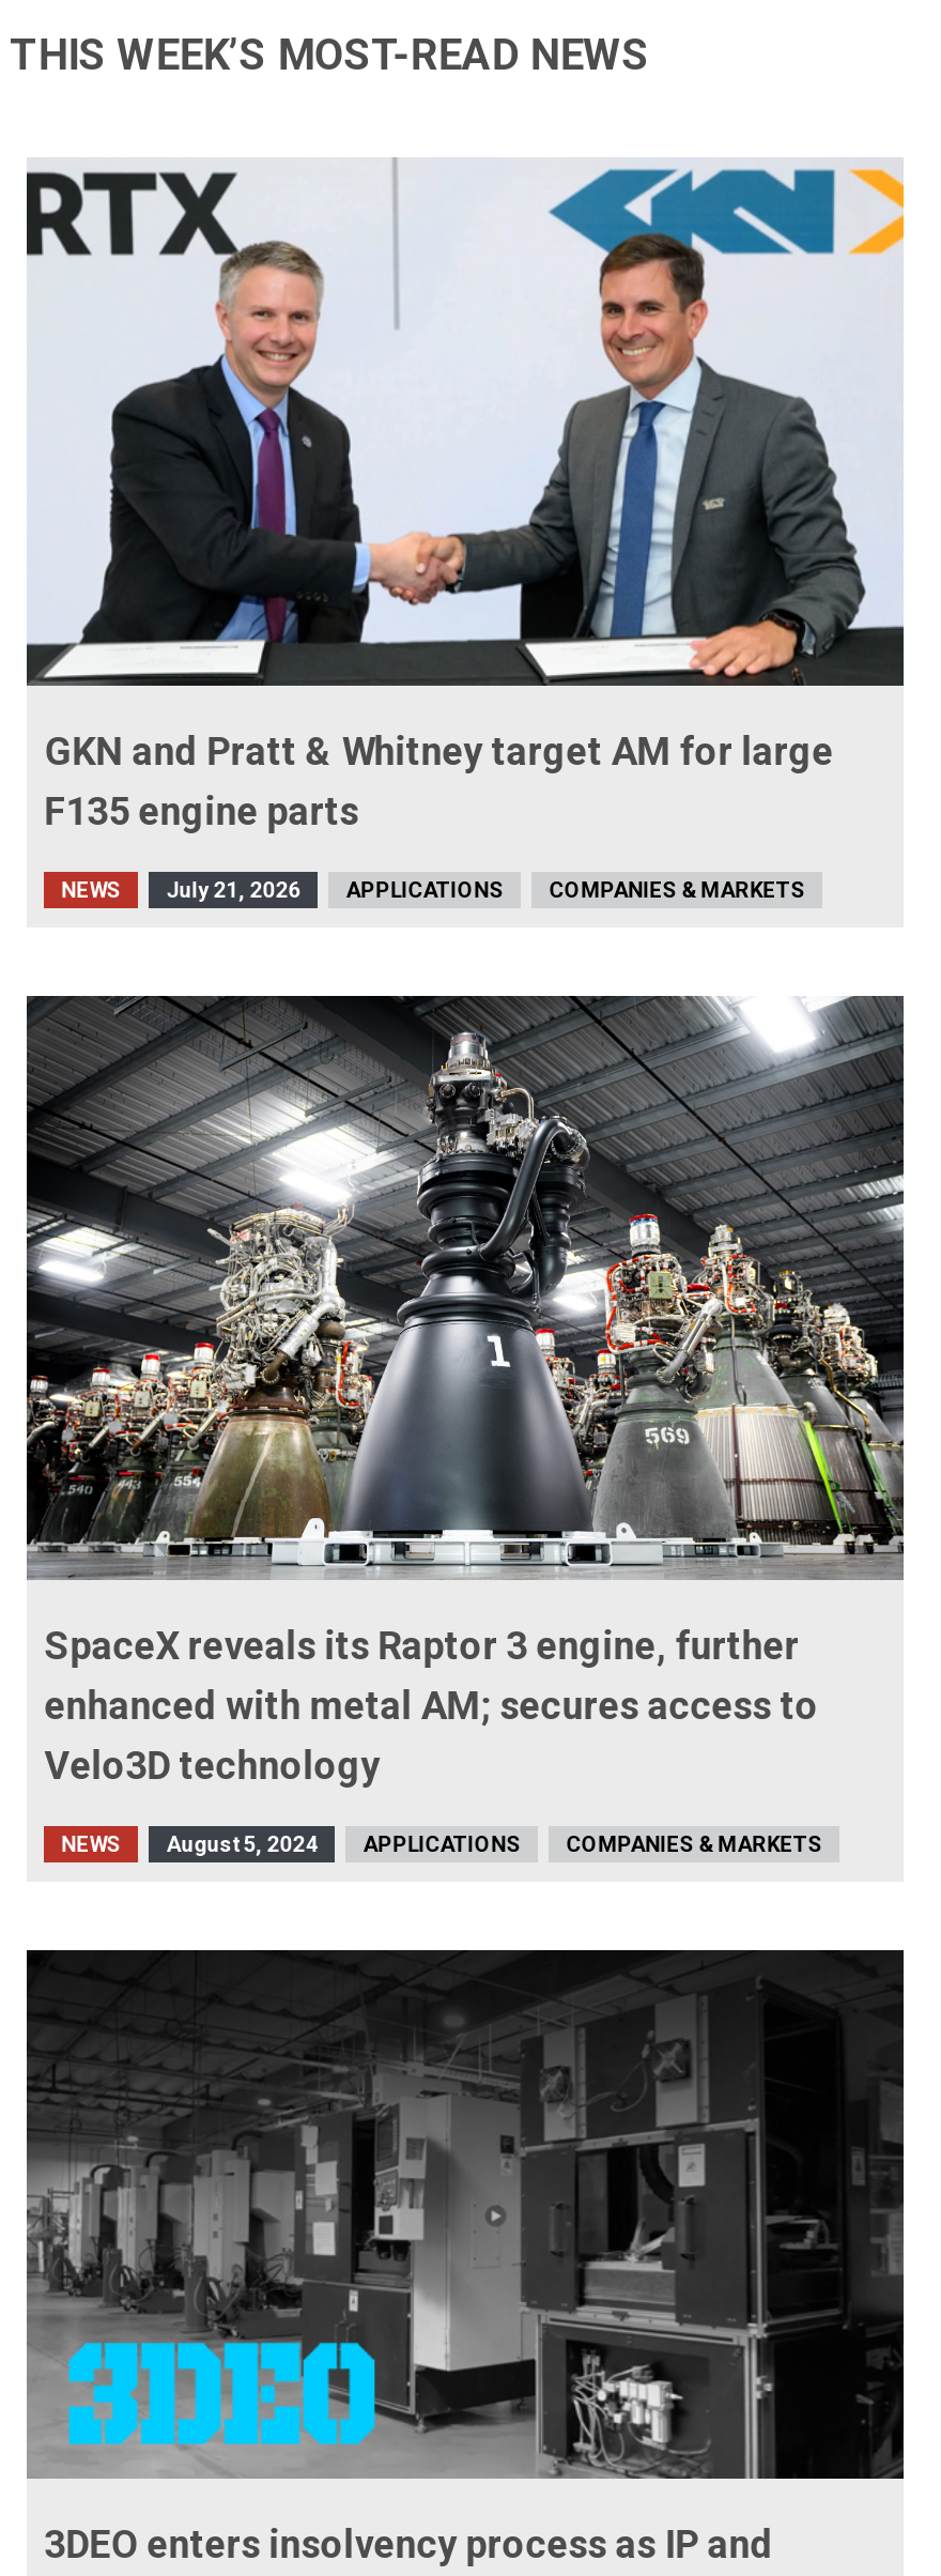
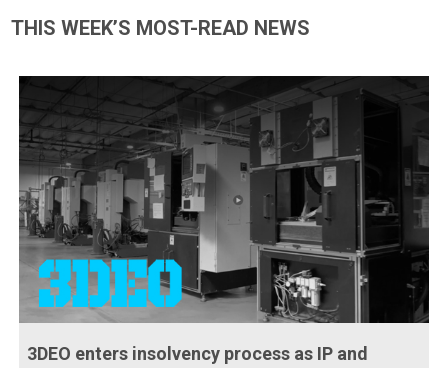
- [image]
- GKN and Pratt & Whitney target AM for large
- F135 engine parts
- APPLICATIONS
- COMPANIES & MARKETS
- NEWS
- July 21, 2026

- [image]
- SpaceX reveals its Raptor 3 engine, further
- enhanced with metal AM; secures access to
- Velo3D technology
- APPLICATIONS
- COMPANIES & MARKETS
- NEWS
- August 5, 2024
